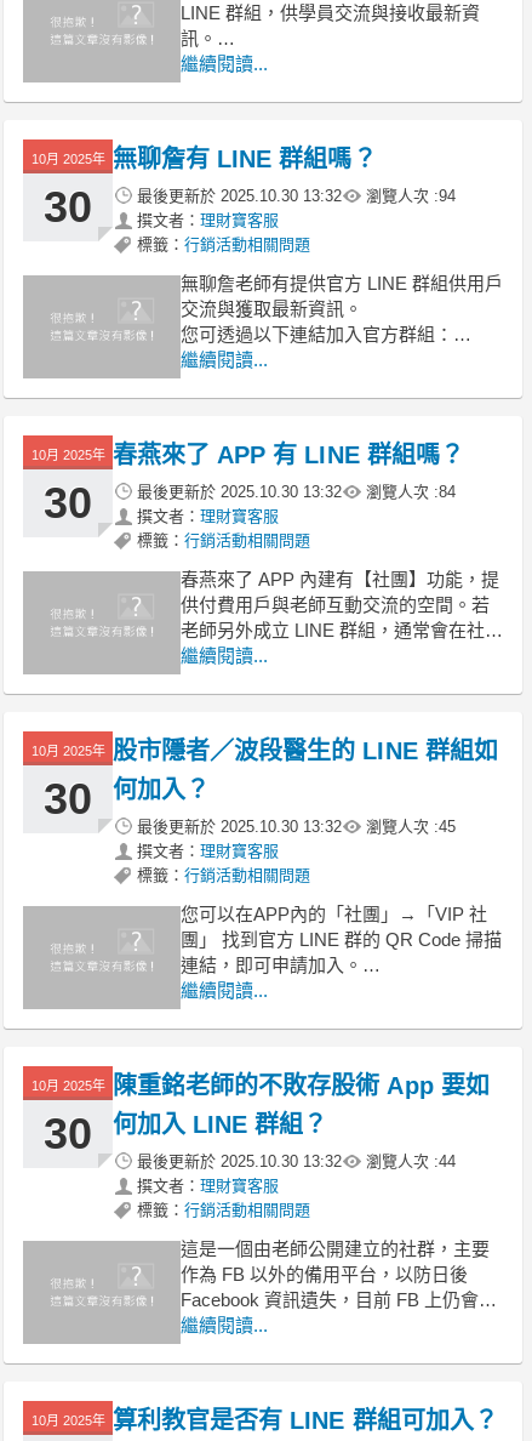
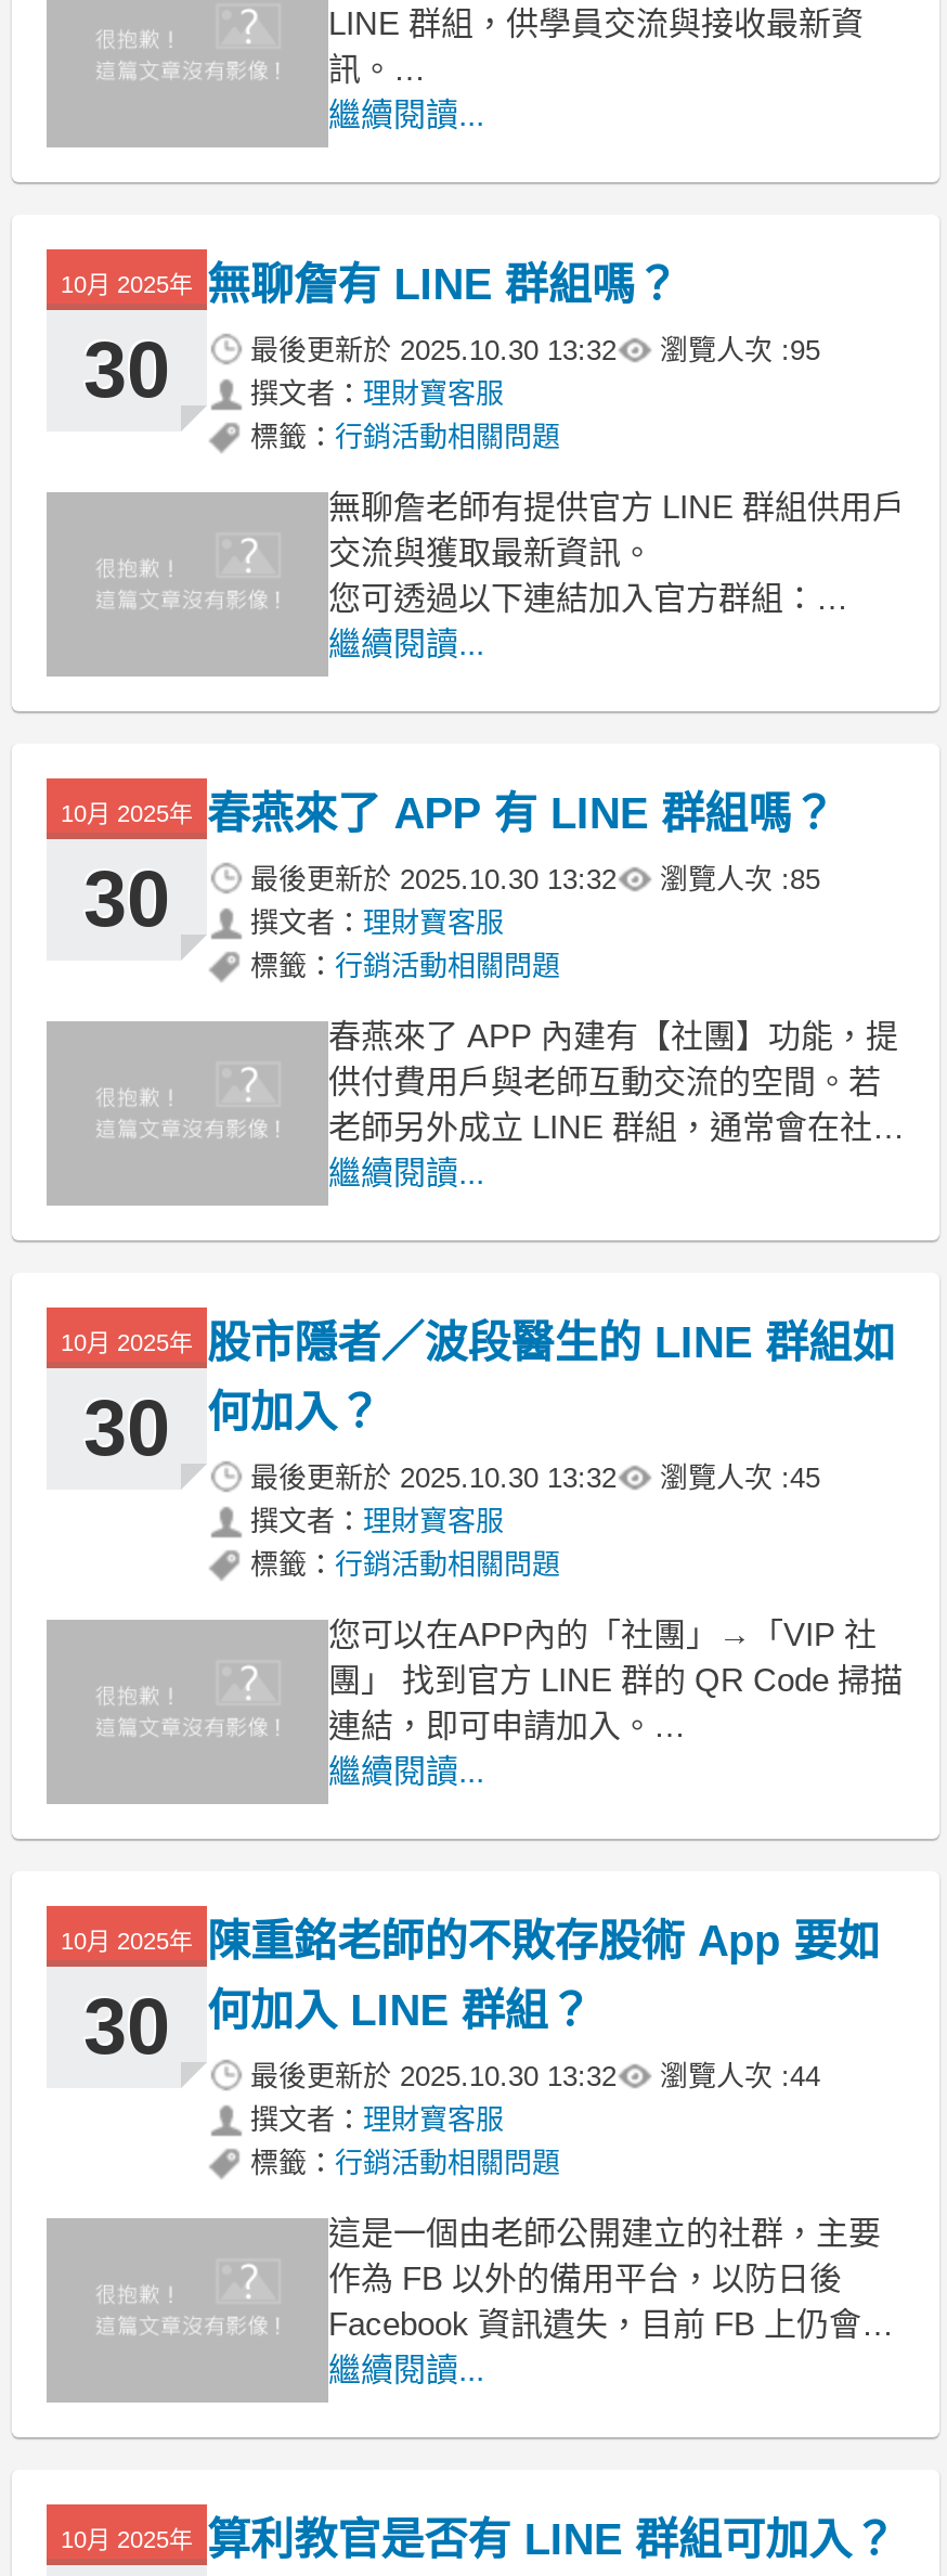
- 瀏覽人次 : 94
+ 瀏覽人次 : 95

- 最後更新於2025.10.30 13:32 瀏覽人次 : 84
+ 最後更新於2025.10.30 13:32 瀏覽人次 : 85
